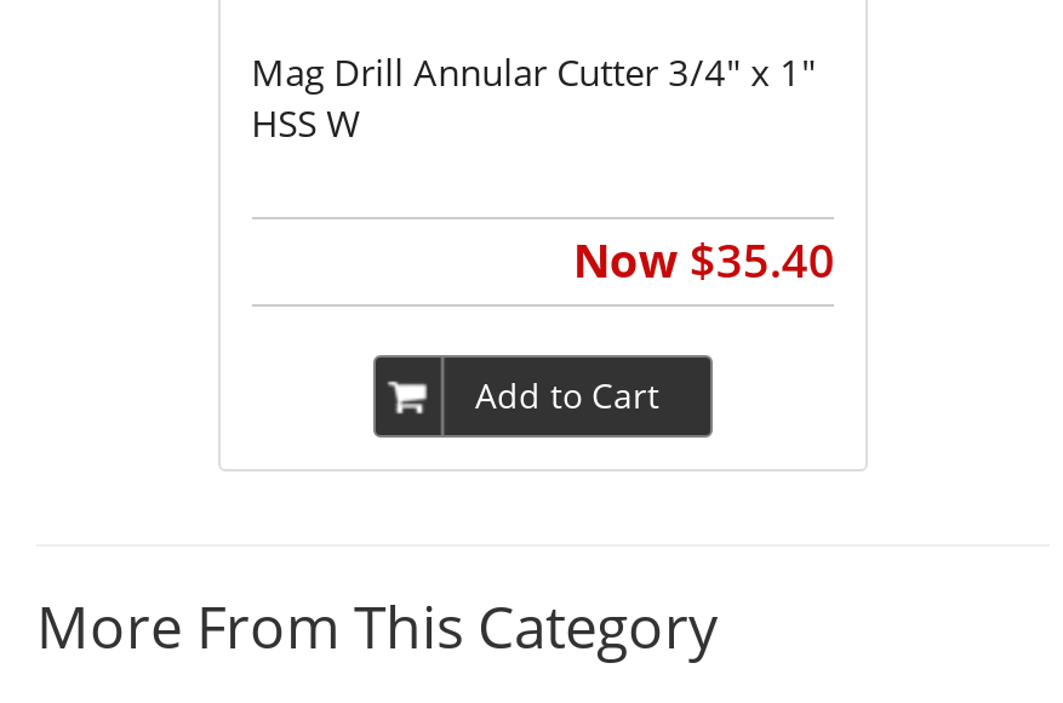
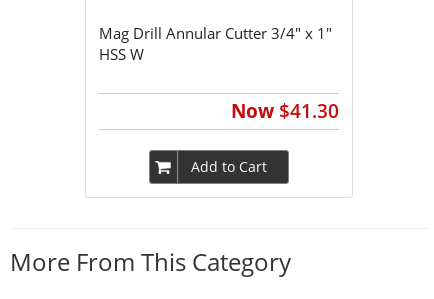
- Now $35.40
+ Now $41.30
